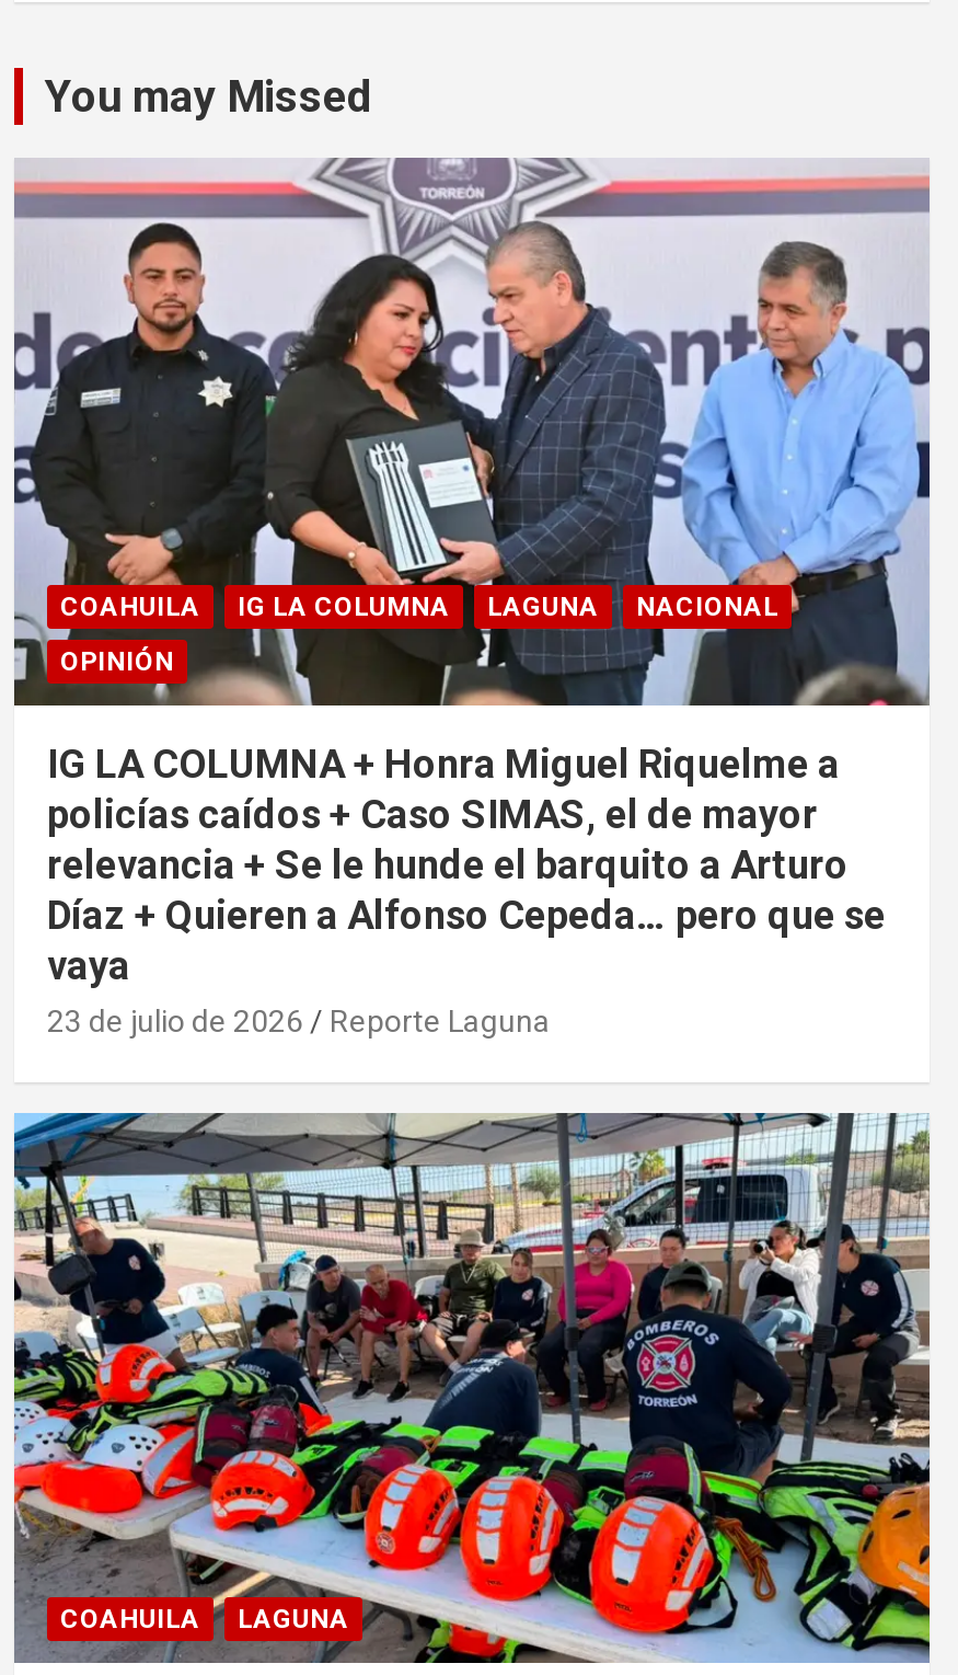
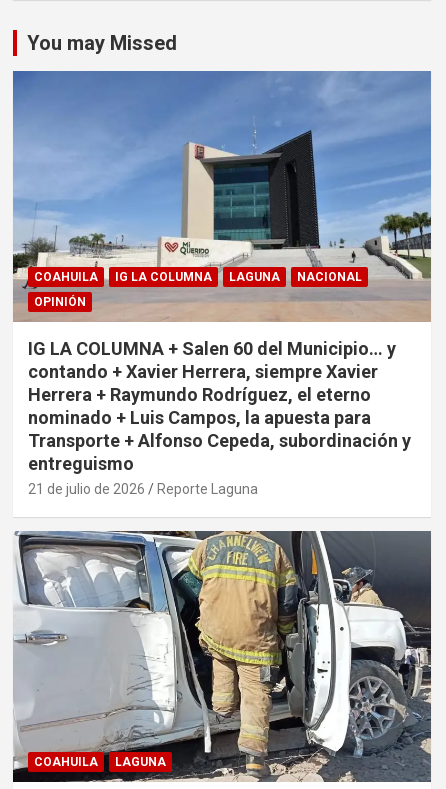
- [image]
- IG LA COLUMNA + Honra Miguel Riquelme a
- policías caídos + Caso SIMAS, el de mayor
- relevancia + Se le hunde el barquito a Arturo
- Díaz + Quieren a Alfonso Cepeda… pero que se
- vaya
- 23 de julio de 2026
+ [image]
+ IG LA COLUMNA + Salen 60 del Municipio… y
+ contando + Xavier Herrera, siempre Xavier
+ Herrera + Raymundo Rodríguez, el eterno
+ nominado + Luis Campos, la apuesta para
+ Transporte + Alfonso Cepeda, subordinación y
+ entreguismo
+ 21 de julio de 2026

- [image]
+ [image]
